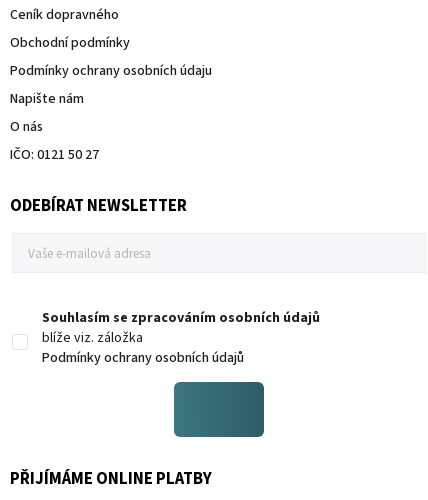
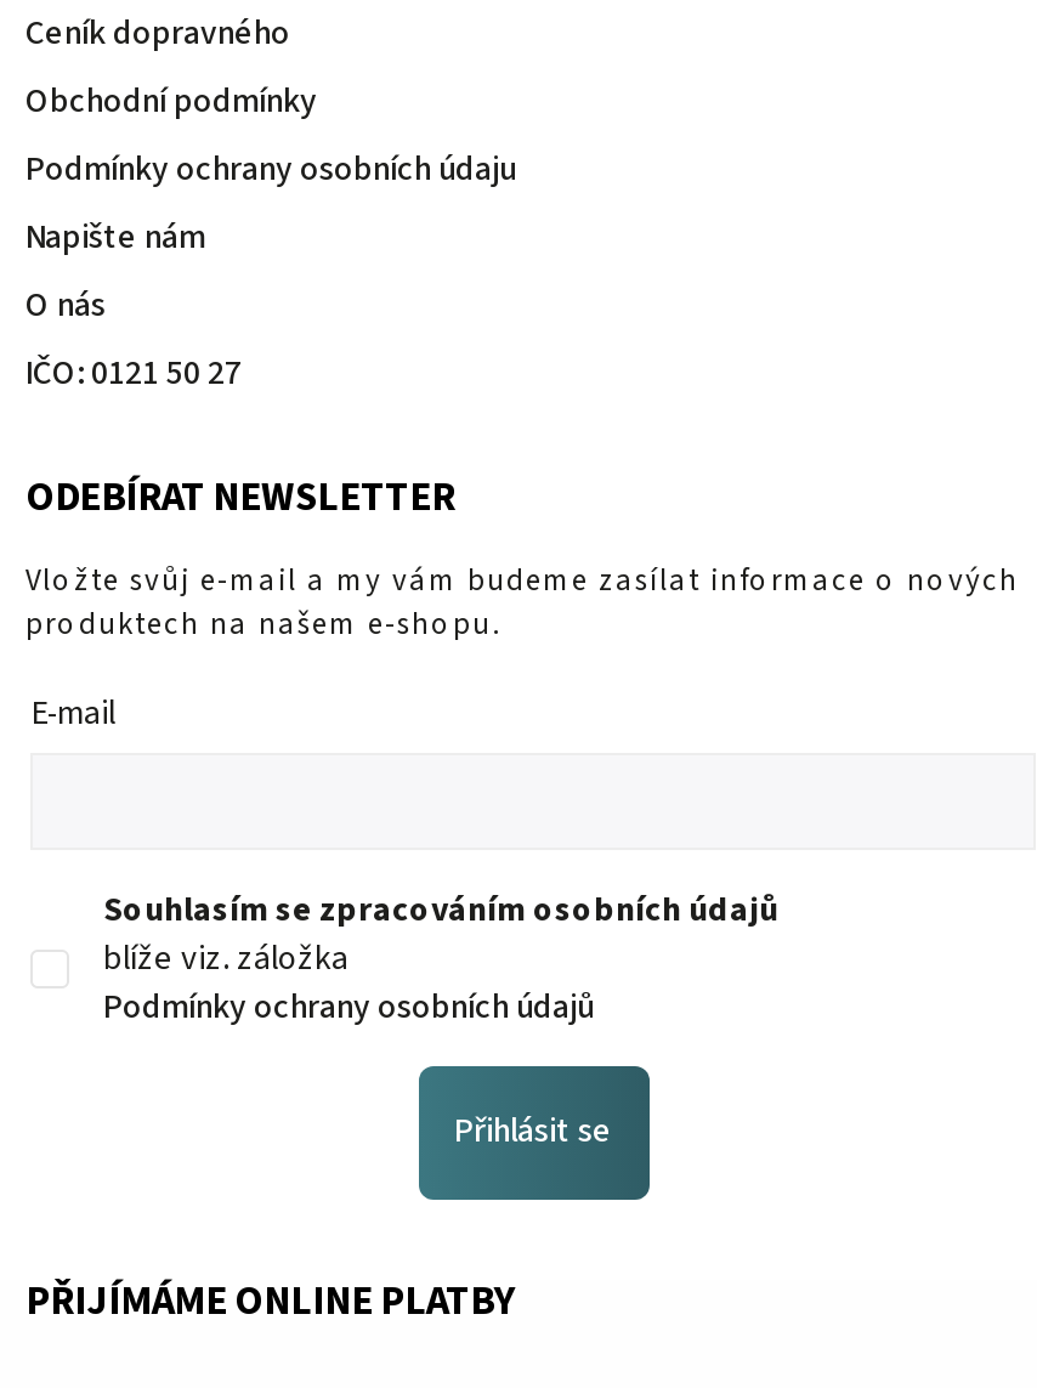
+ Vložte svůj e-mail a my vám budeme zasílat informace o nových
+ produktech na našem e-shopu.
+ E-mail

+ Přihlásit se
